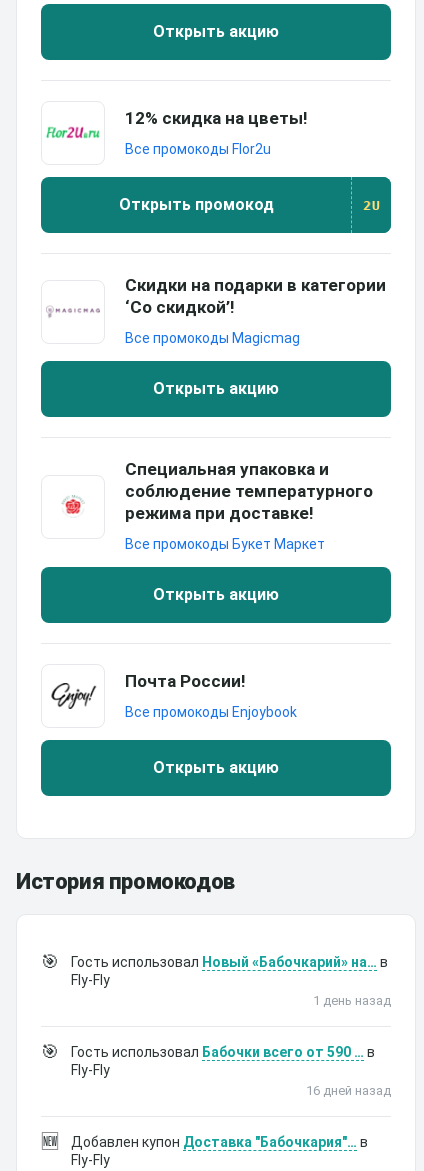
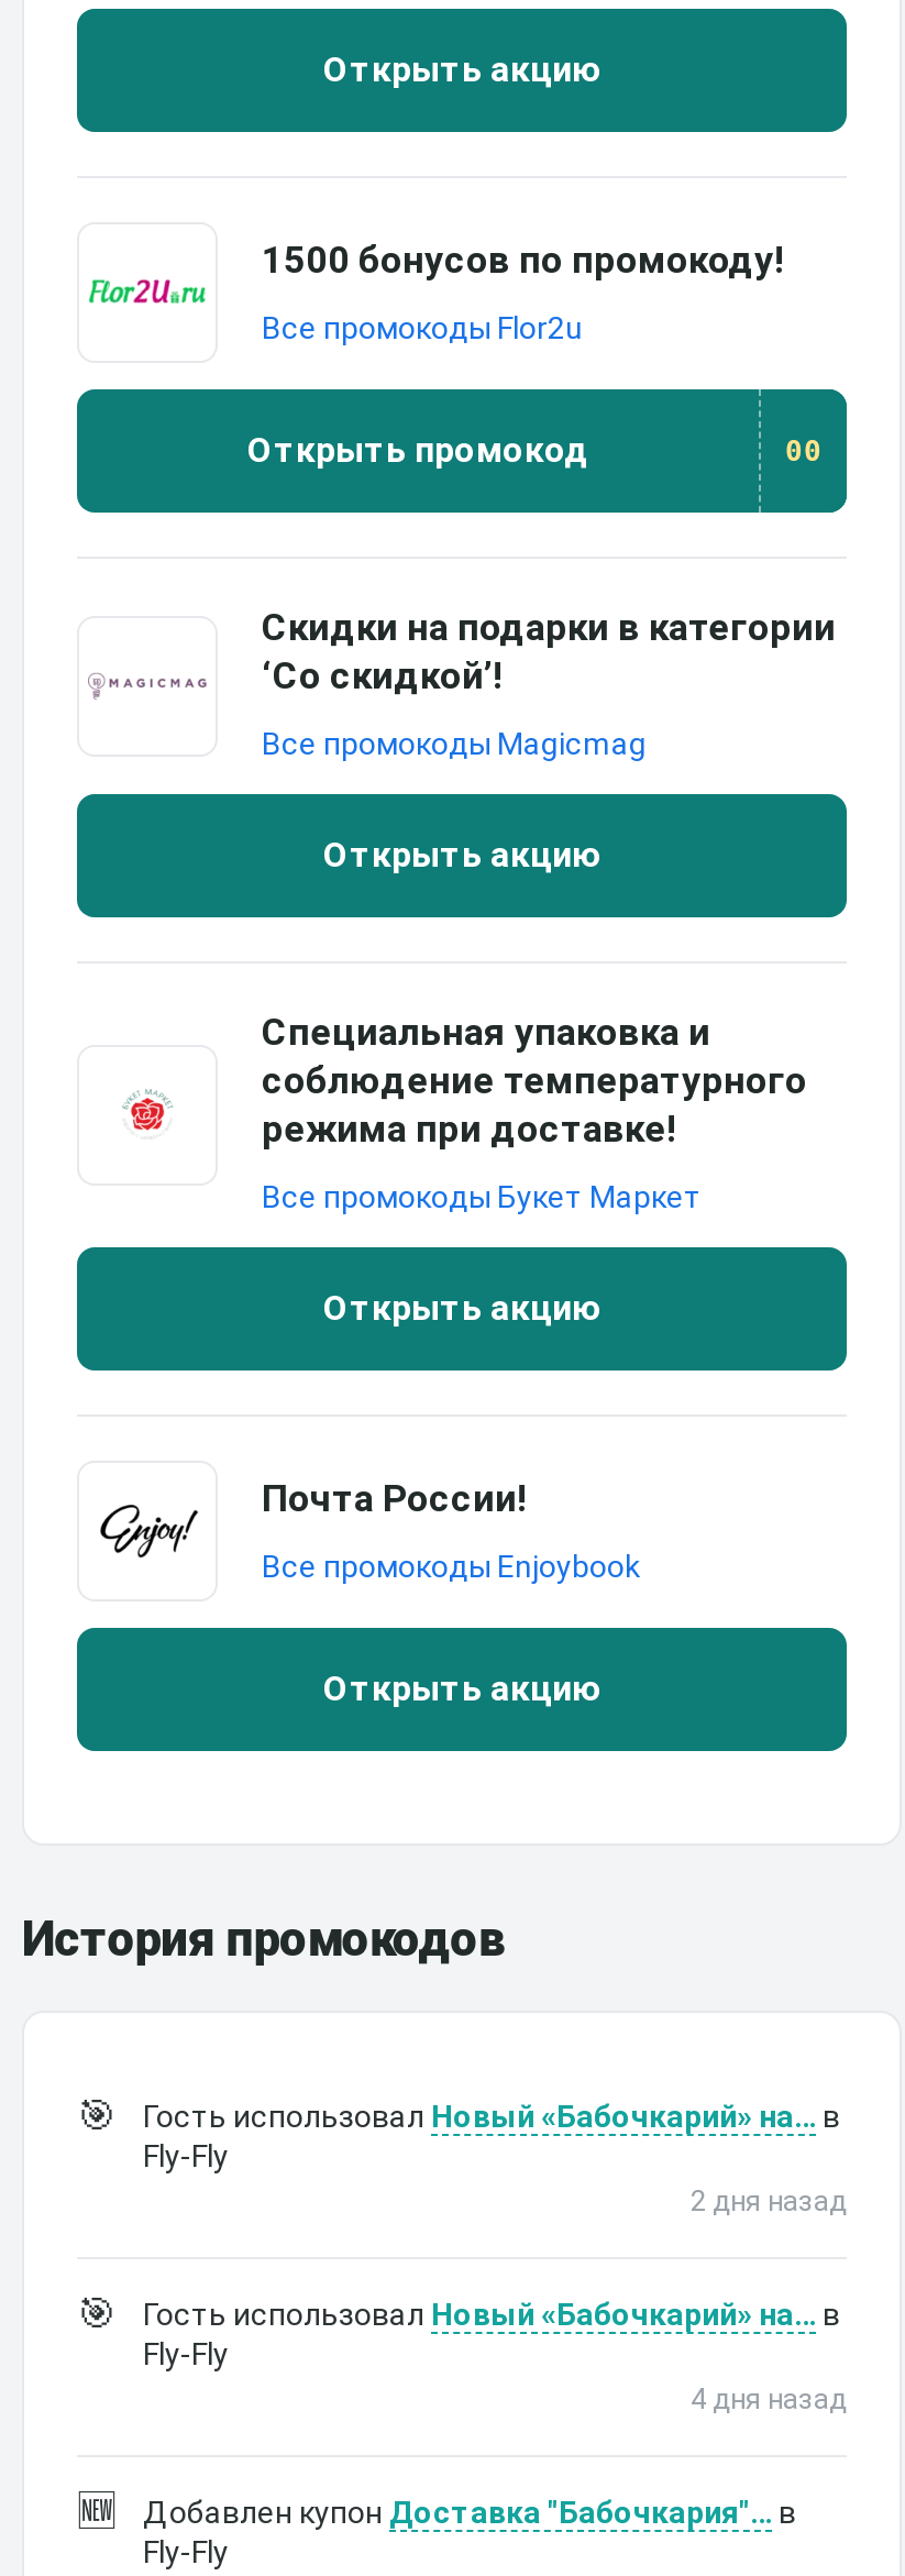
- 12% скидка на цветы!
+ 1500 бонусов по промокоду!

- 2U
+ 00

- 1 день назад
+ 2 дня назад

- Гость использовал Бабочки всего от 590 … в
+ Гость использовал Новый «Бабочкарий» на… в

- 16 дней назад
+ 4 дня назад
